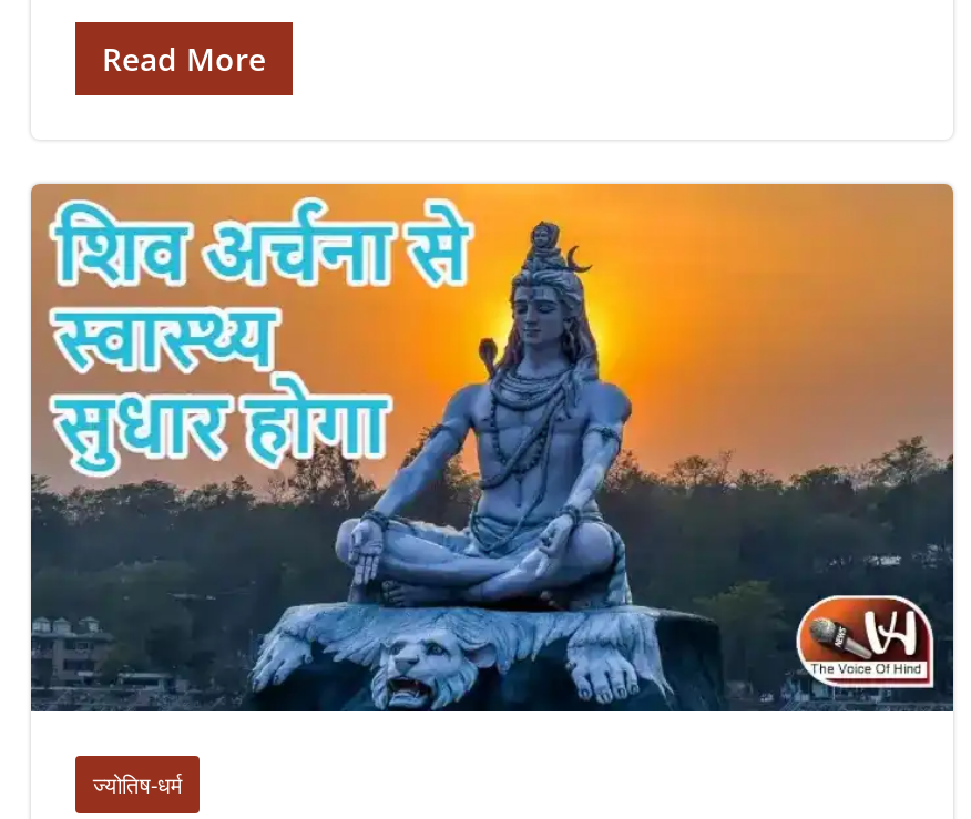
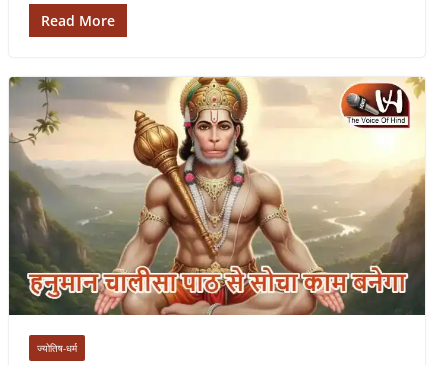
- [image]
+ [image]
